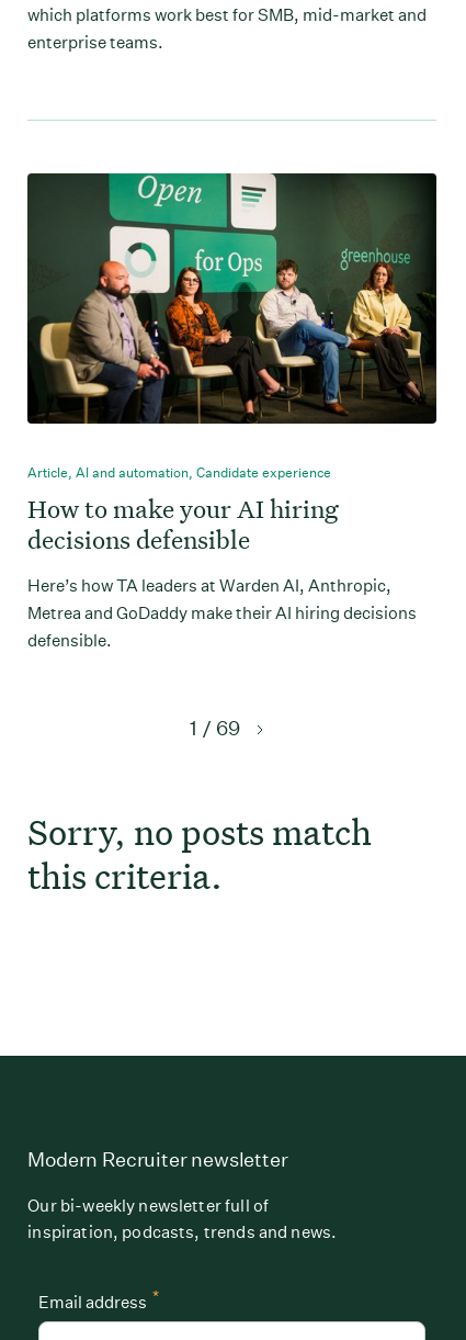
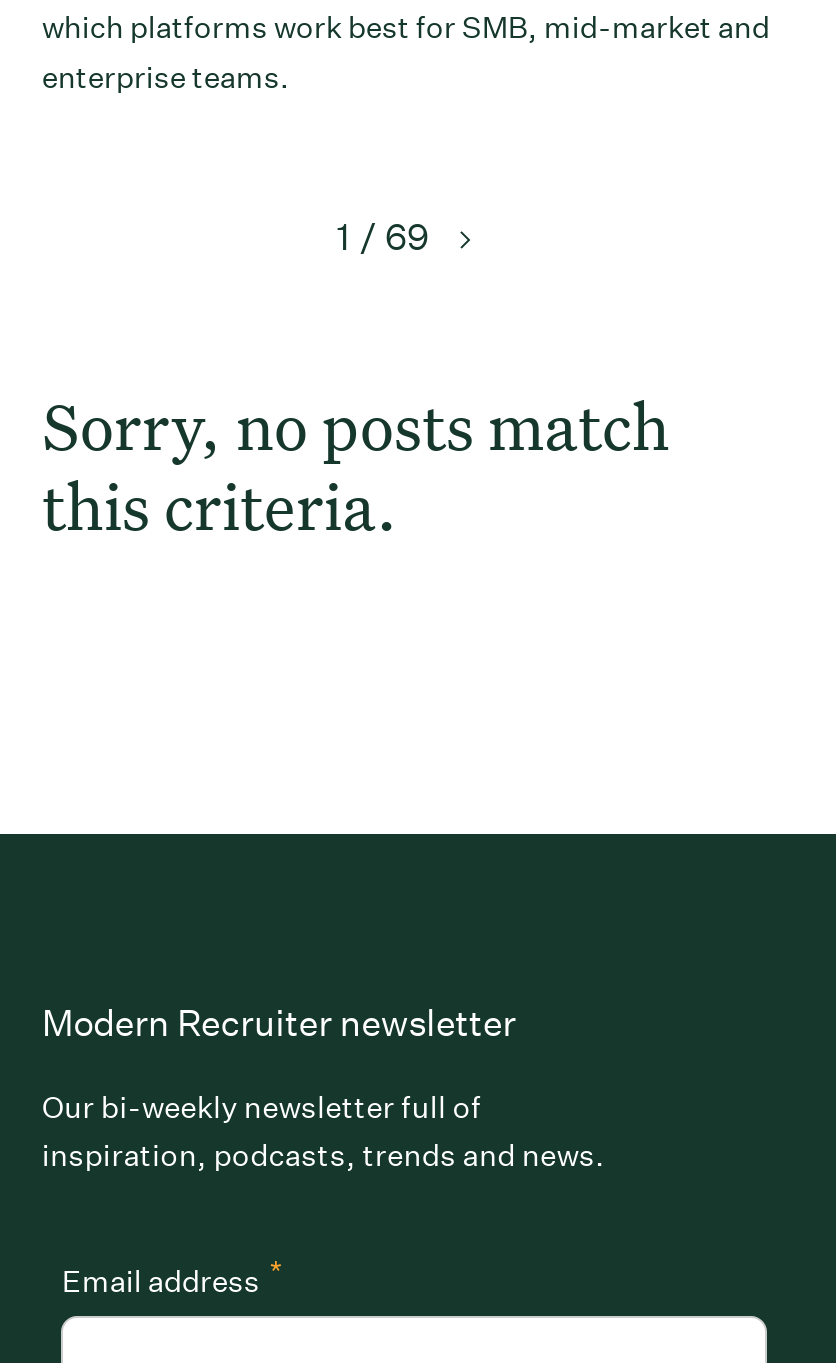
- [image]
- Article, AI and automation, Candidate experience
- How to make your AI hiring
- decisions defensible
- Here’s how TA leaders at Warden AI, Anthropic,
- Metrea and GoDaddy make their AI hiring decisions
- defensible.
